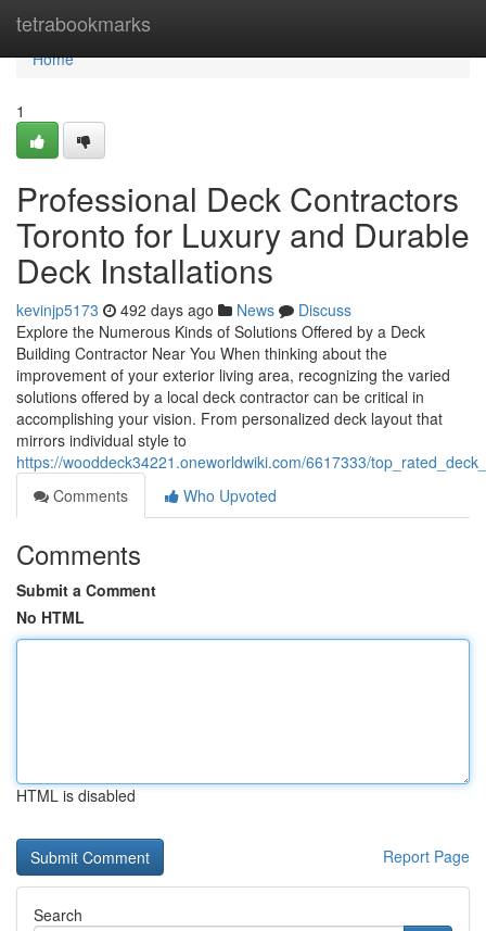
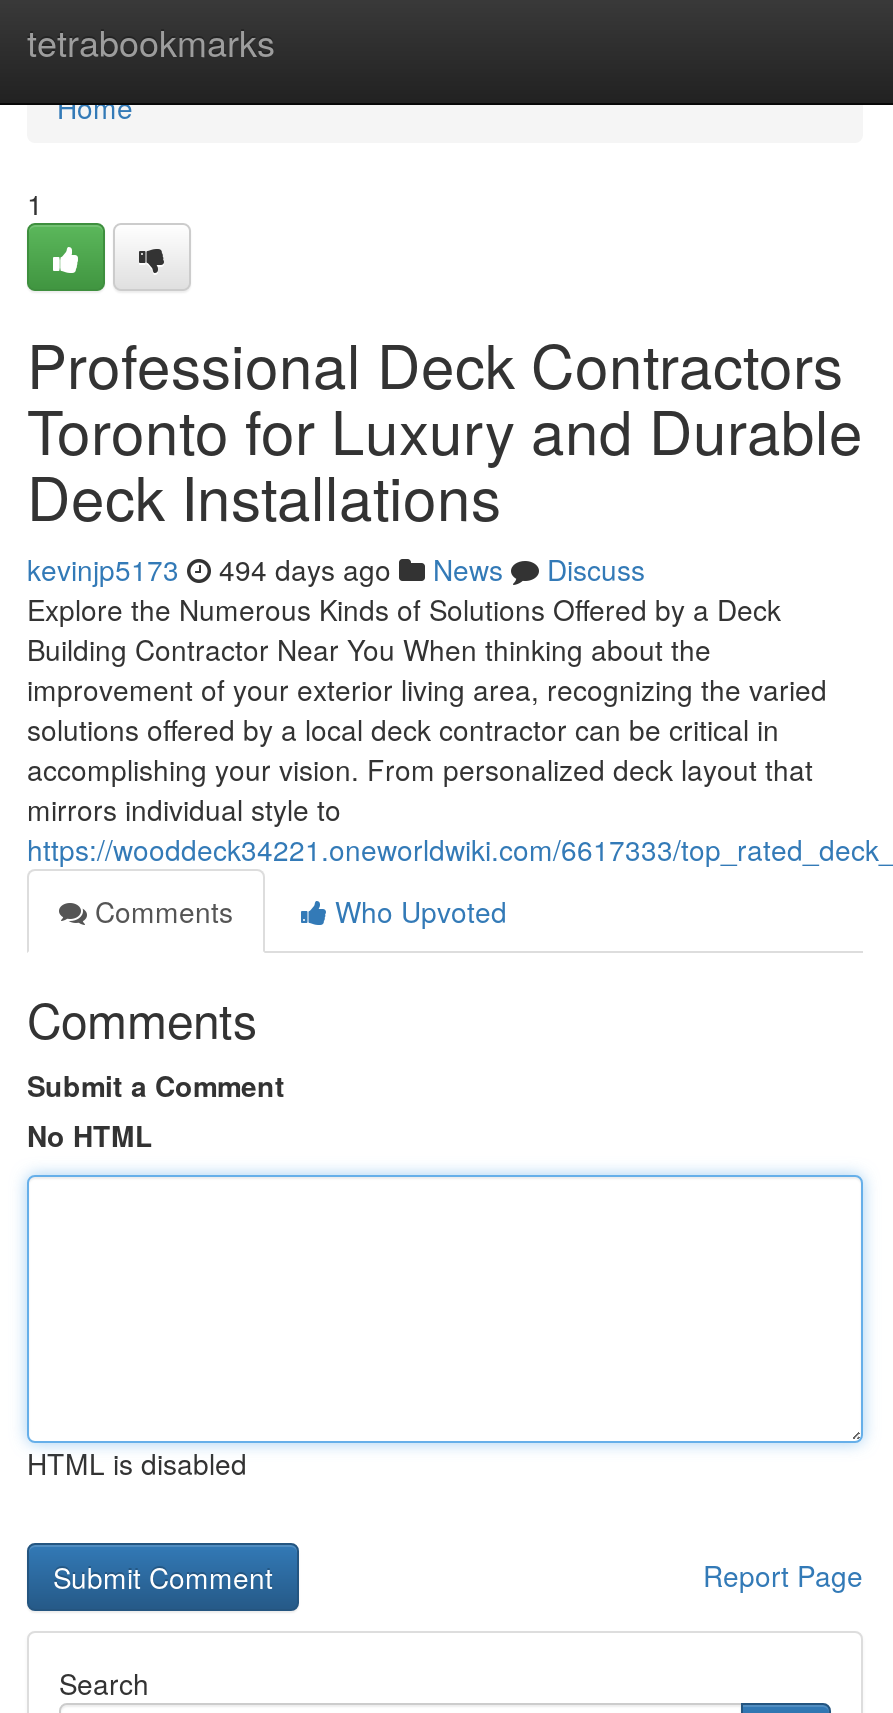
- kevinjp5173 492 days ago News Discuss
+ kevinjp5173 494 days ago News Discuss
